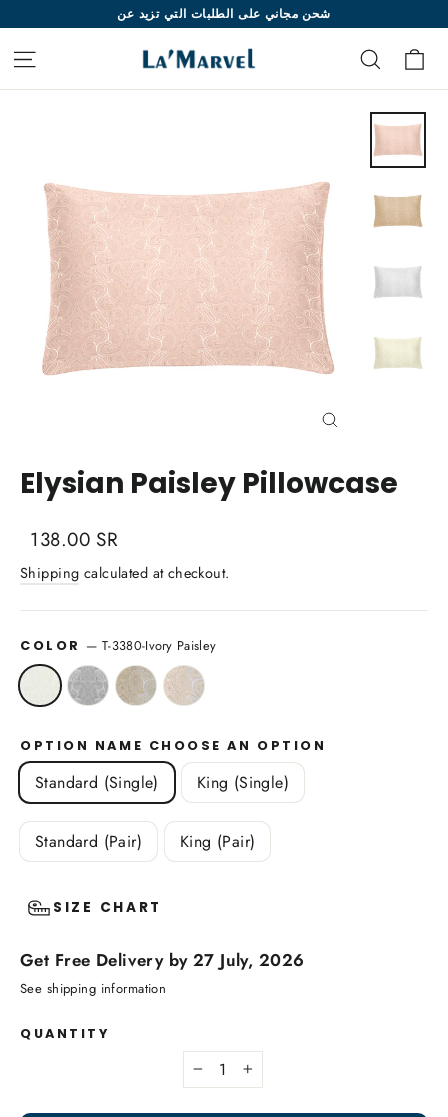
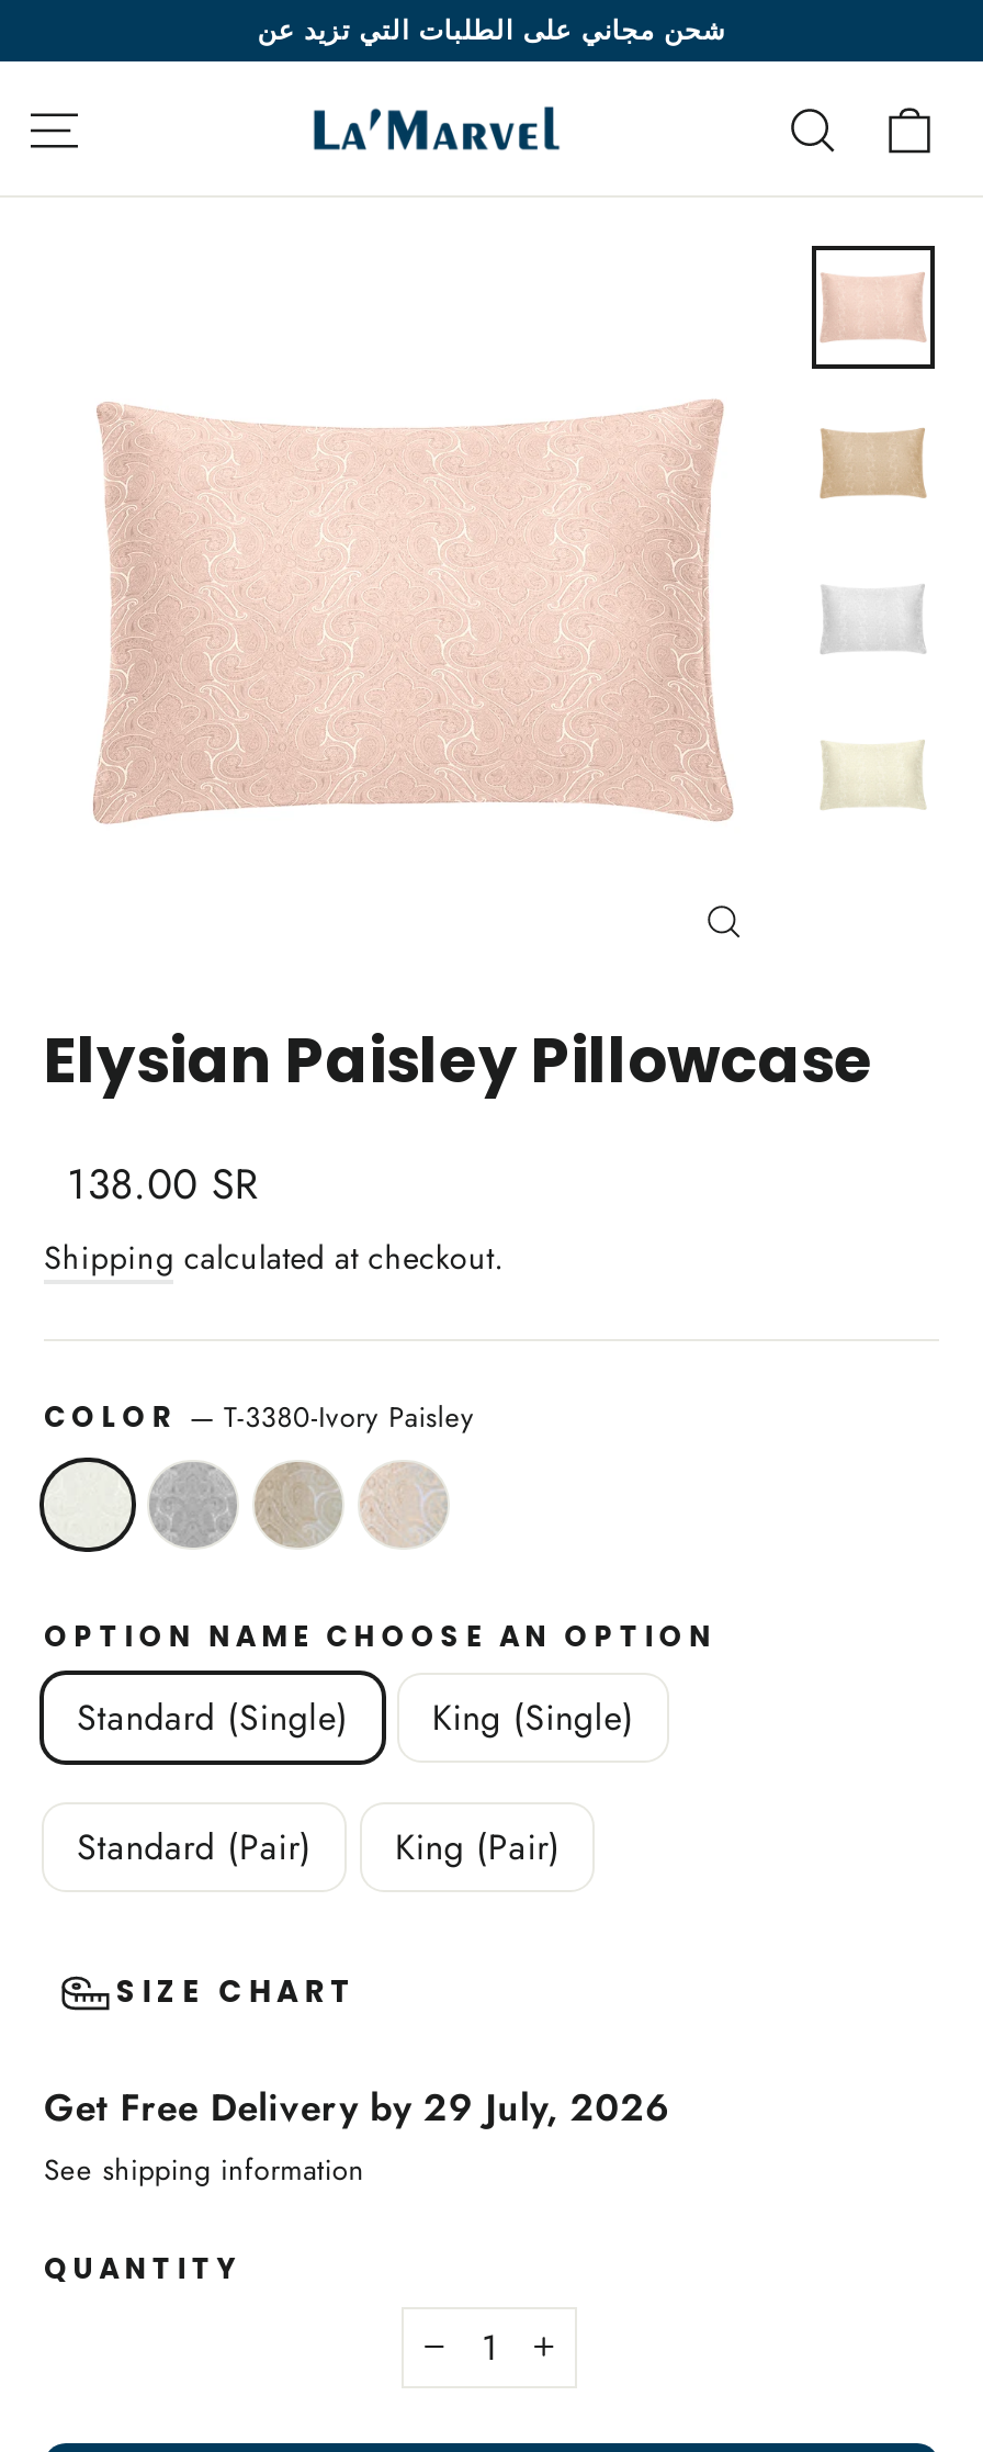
- Get Free Delivery by 27 July, 2026
+ Get Free Delivery by 29 July, 2026
